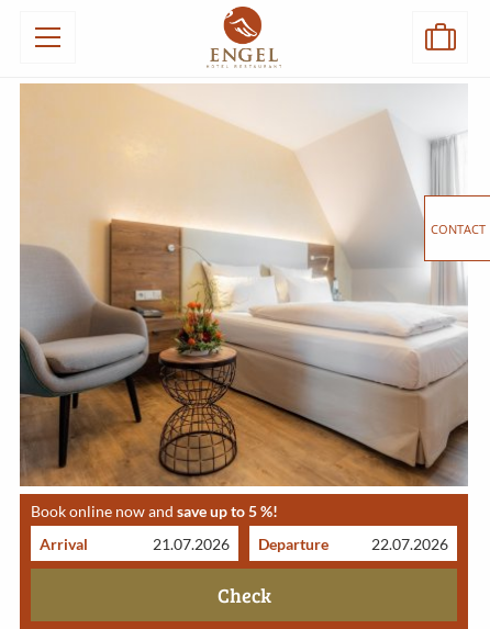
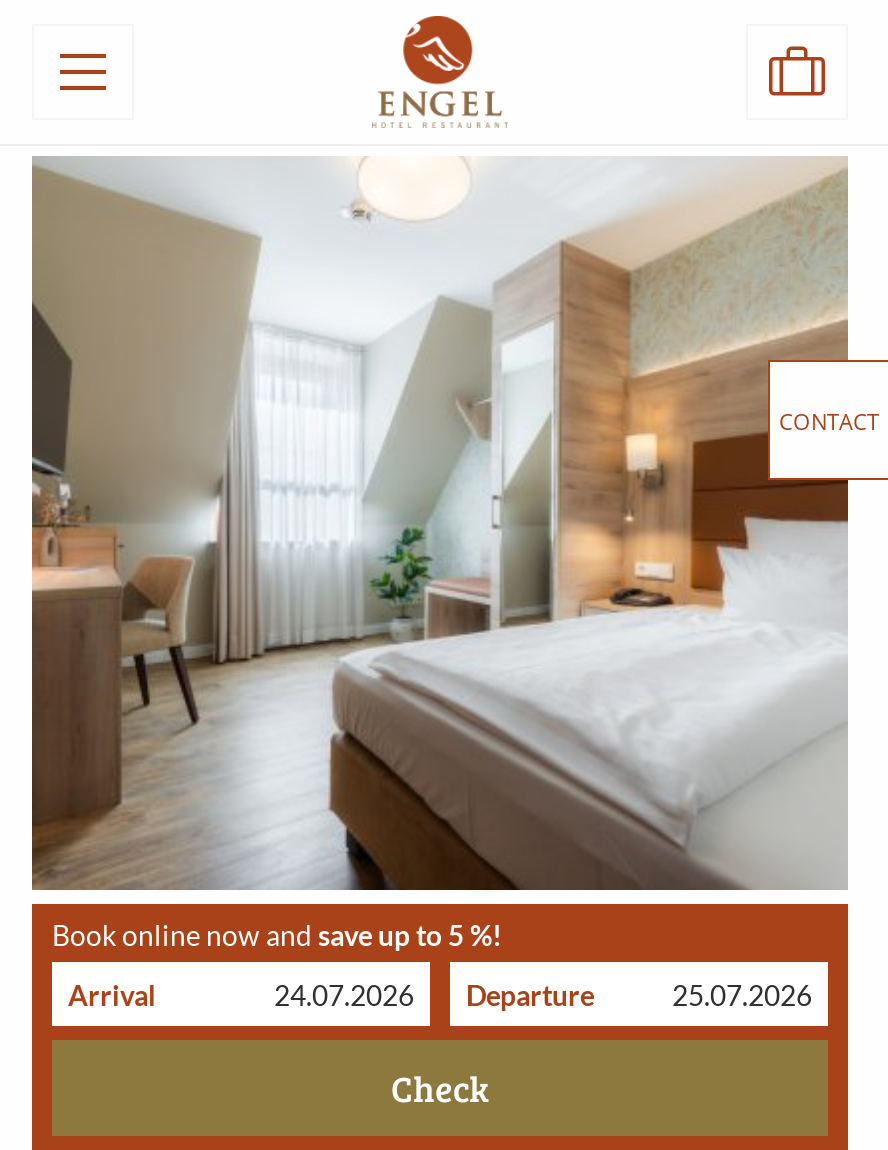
- [image]
+ [image]
